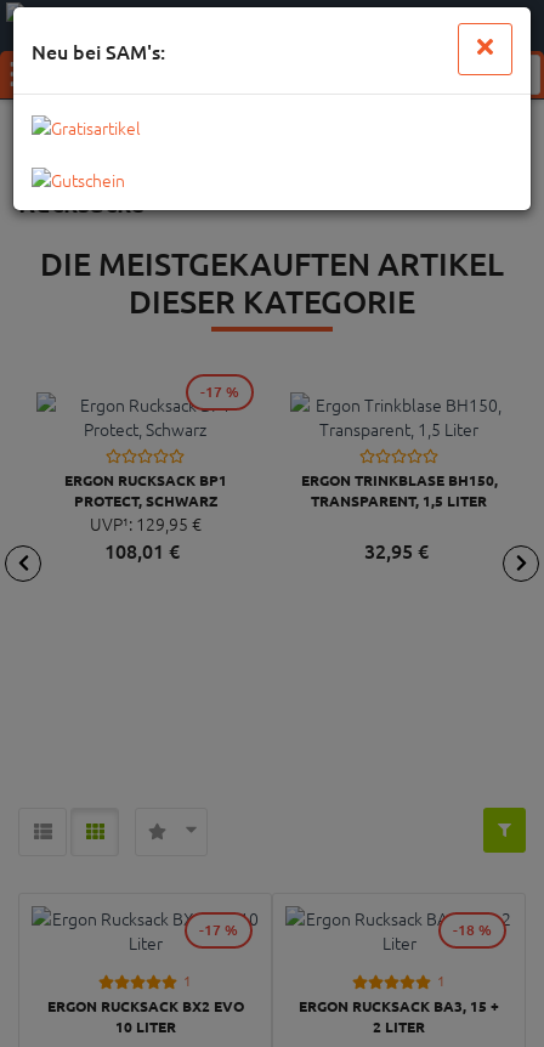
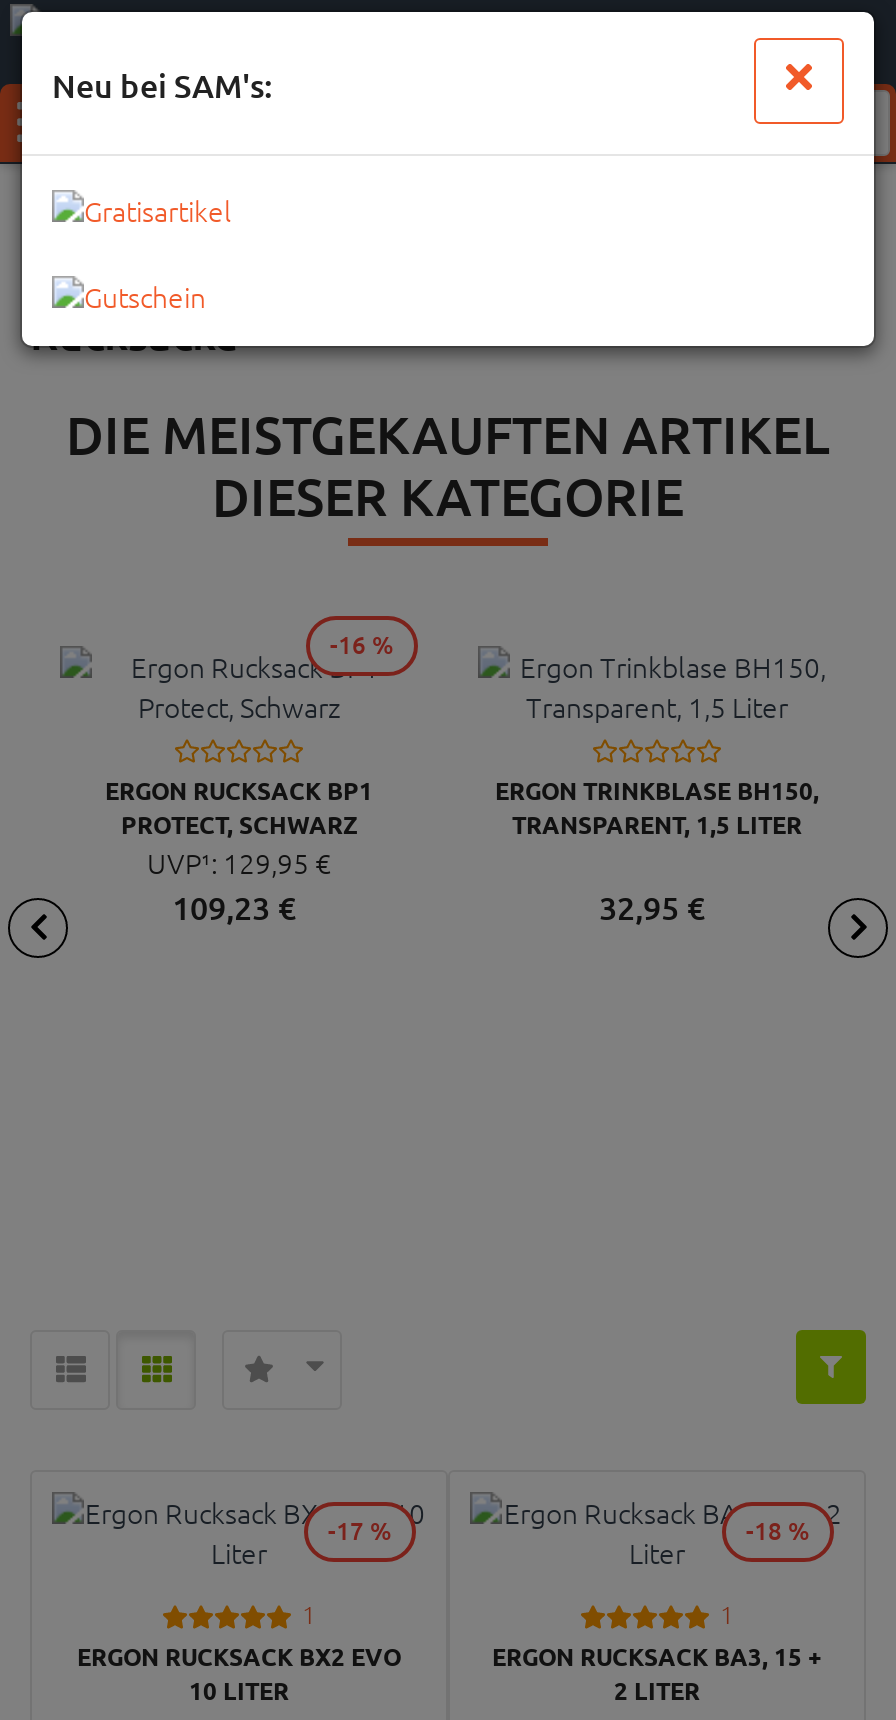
- -17 %
+ -16 %

- 108,01 €
+ 109,23 €
